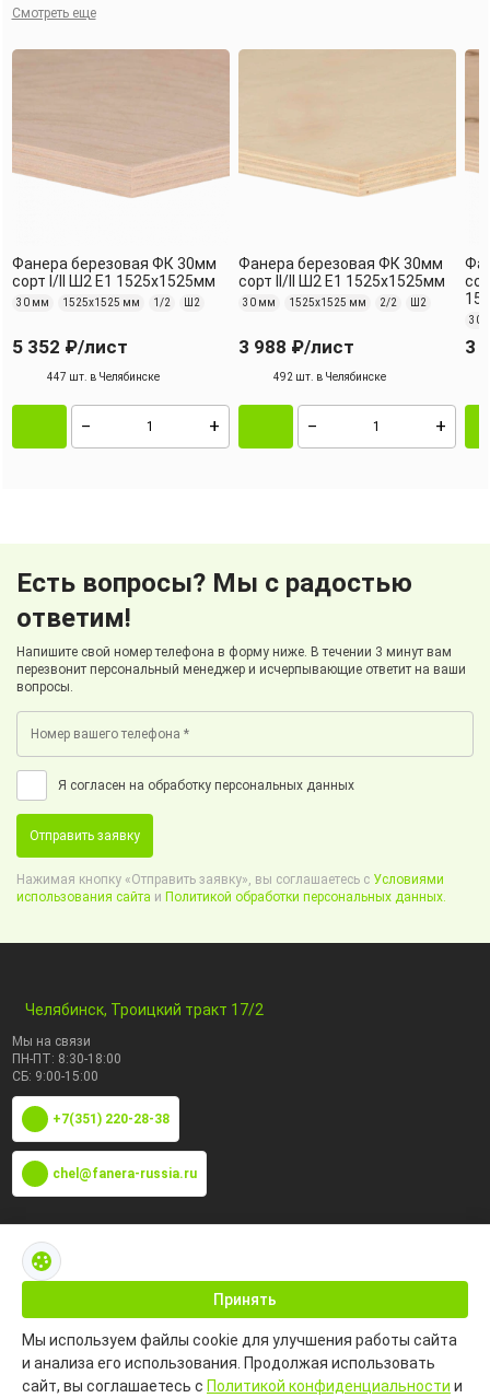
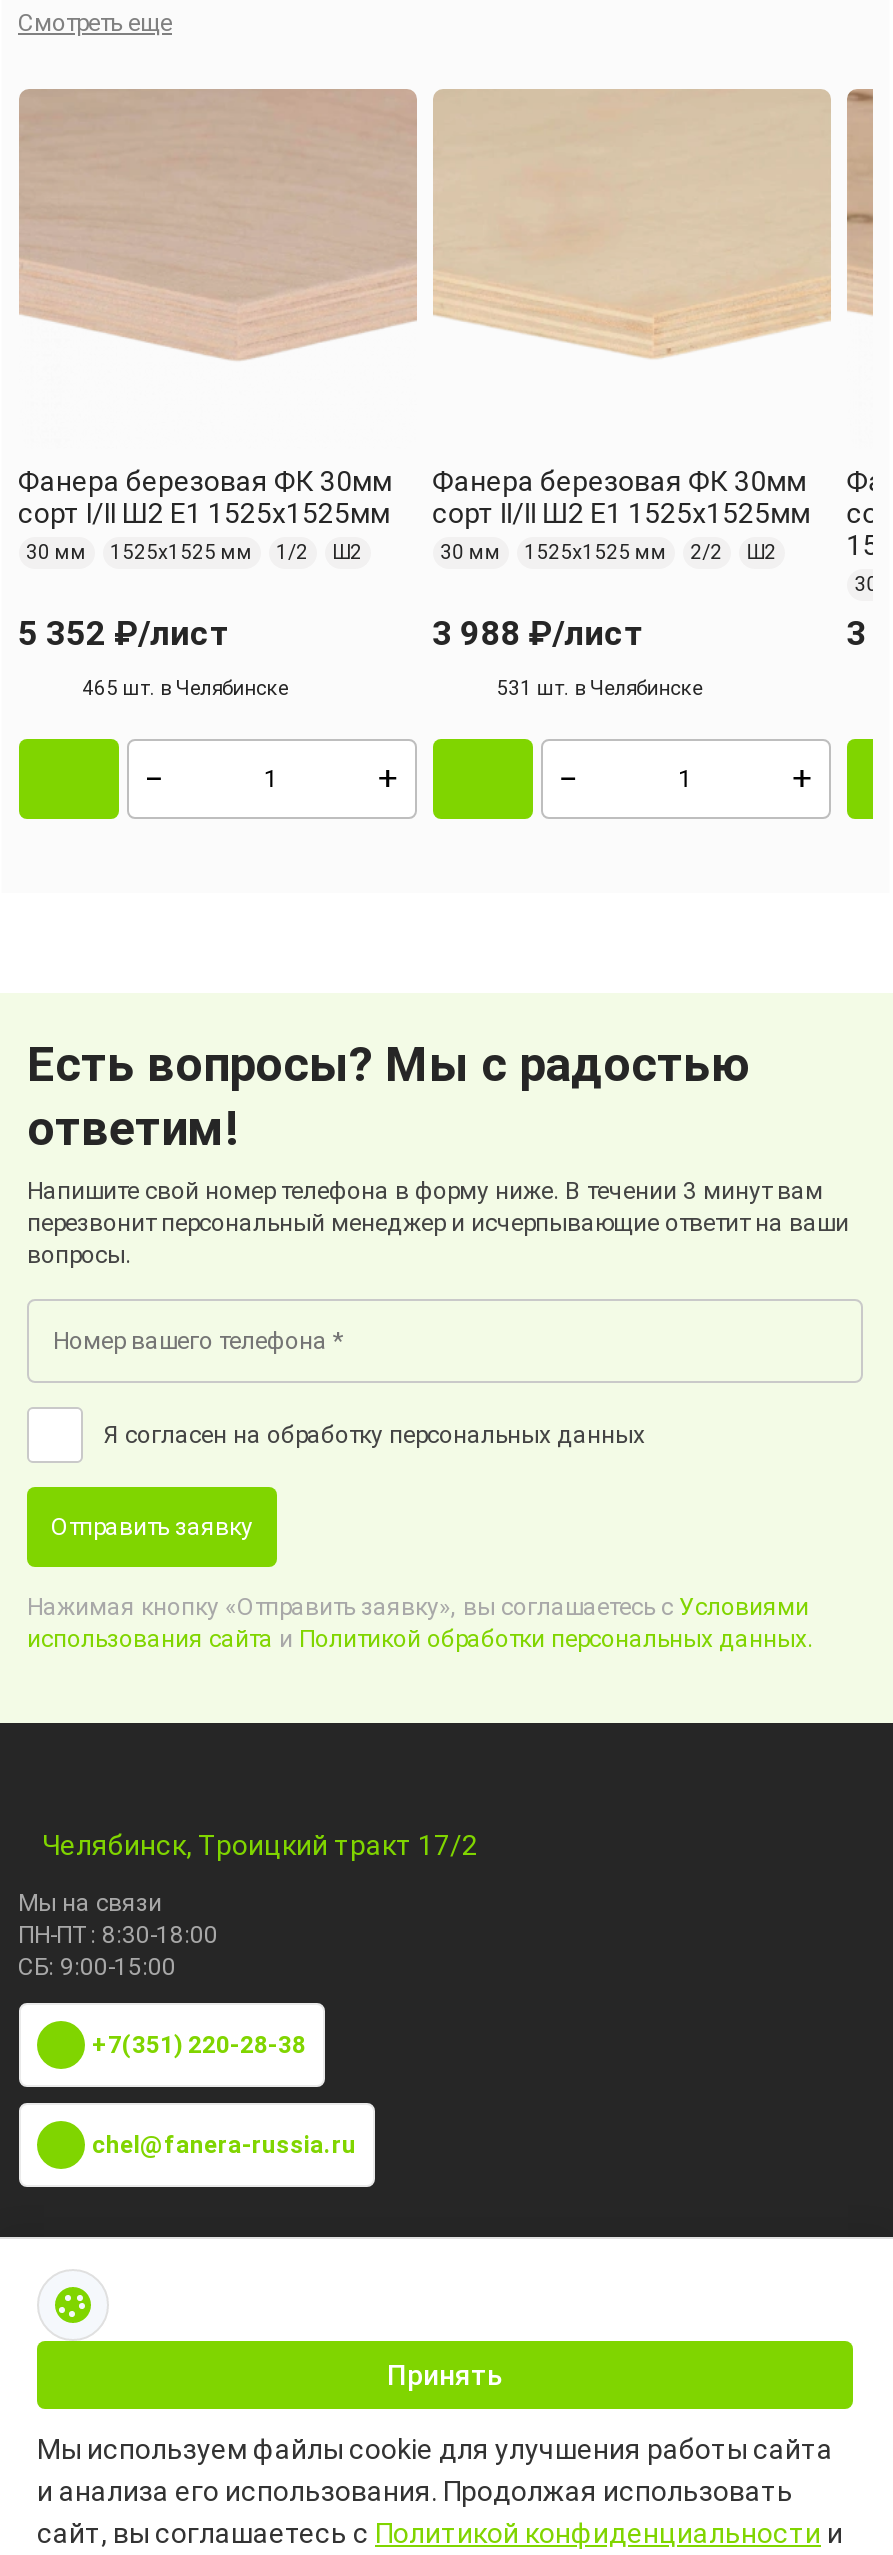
- 447 шт. в Челябинске
+ 465 шт. в Челябинске

- 492 шт. в Челябинске
+ 531 шт. в Челябинске
